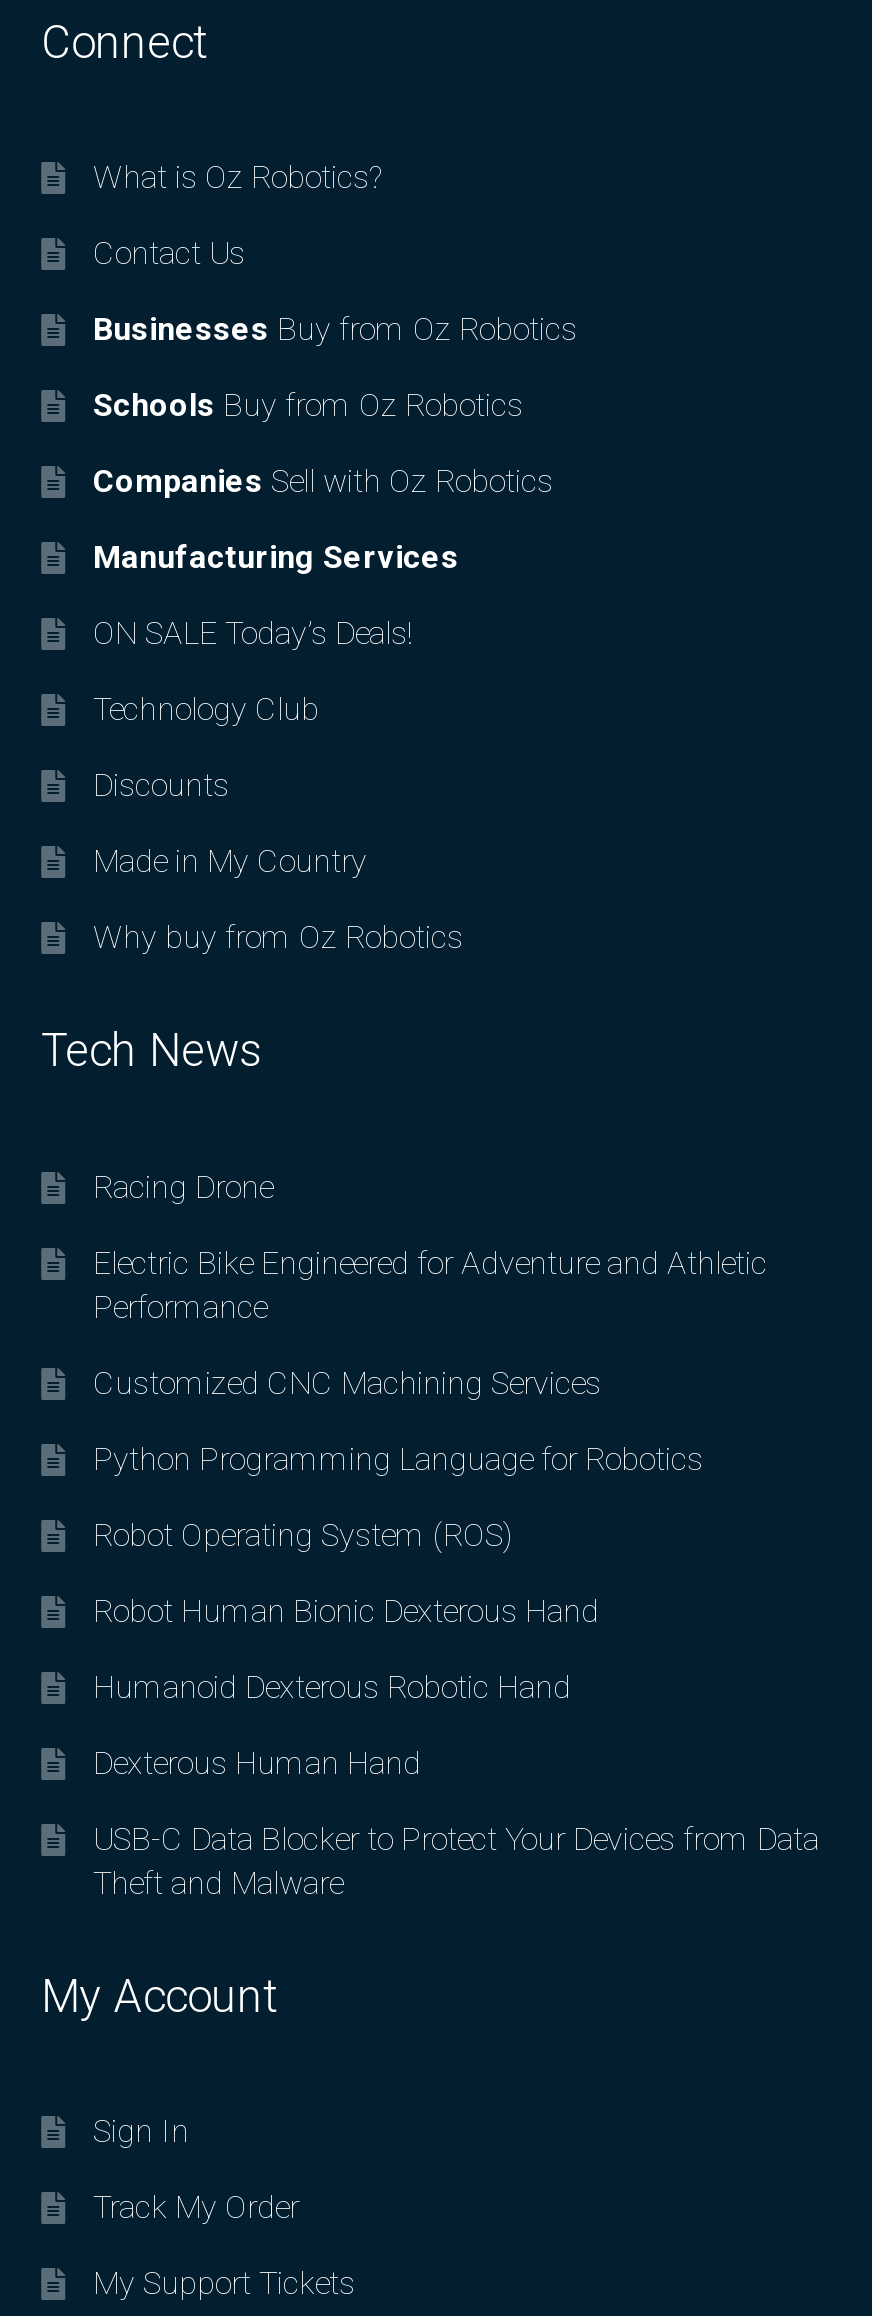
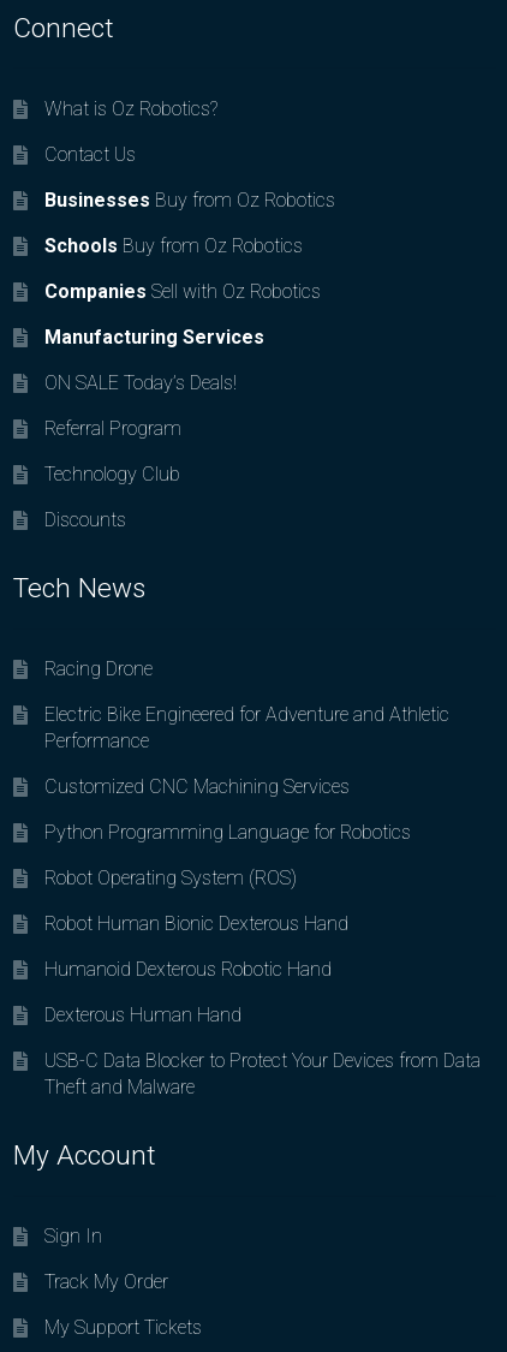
+ Referral Program

moved down: Technology Club | Discounts

- Made in My Country
- Why buy from Oz Robotics
